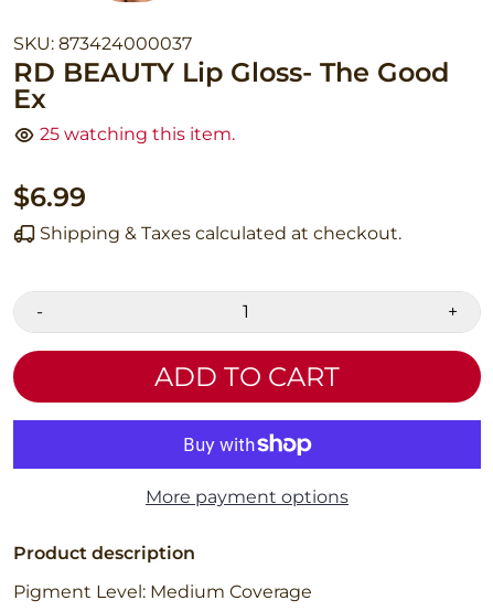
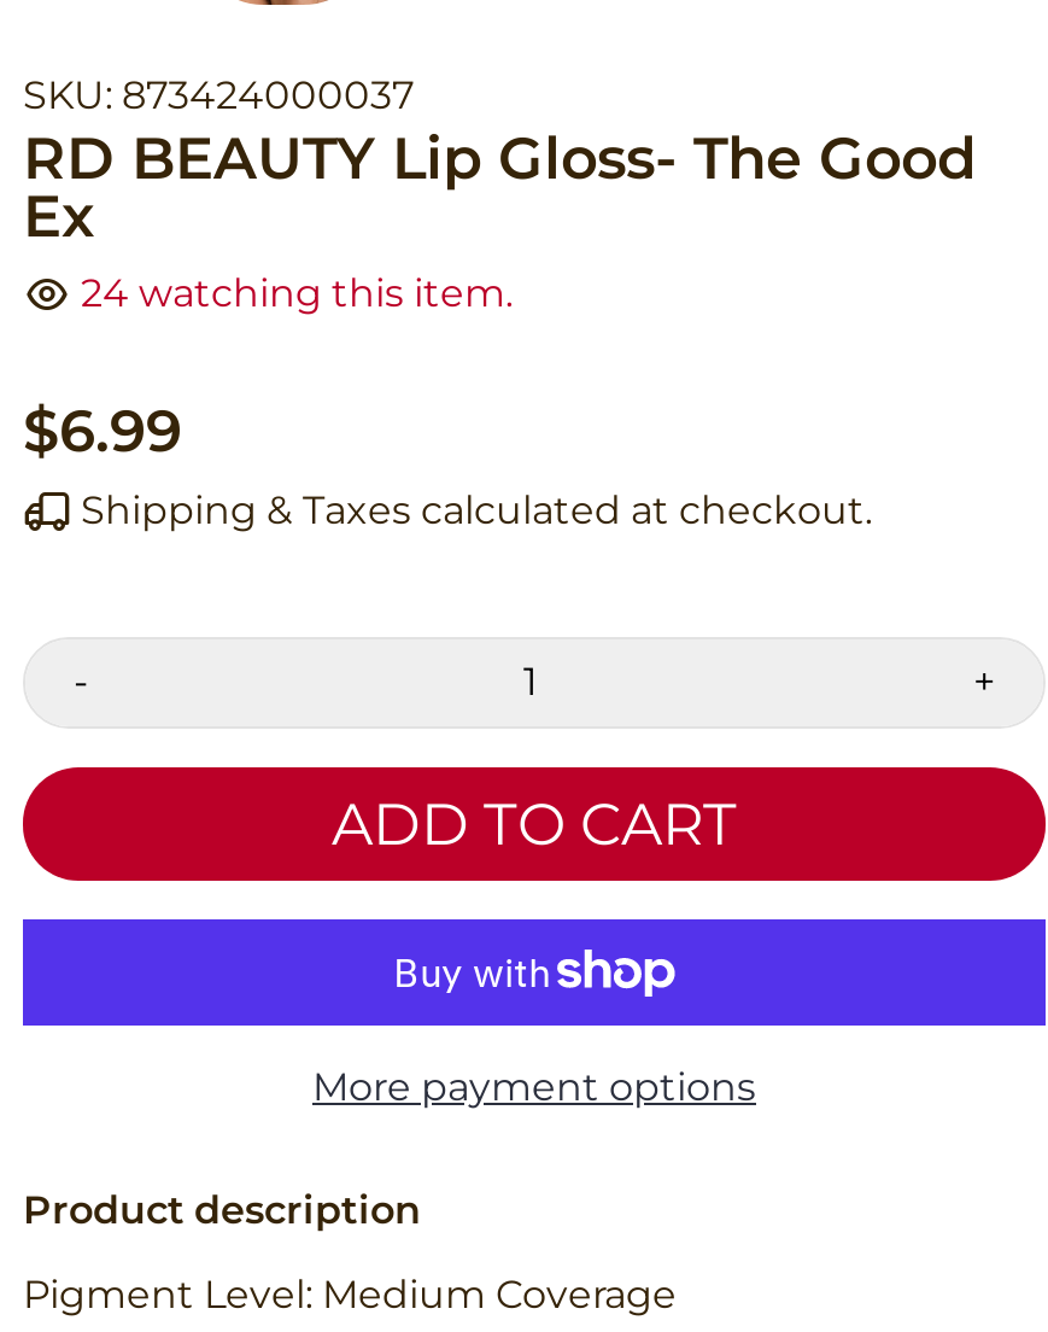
- 25 watching this item.
+ 24 watching this item.
